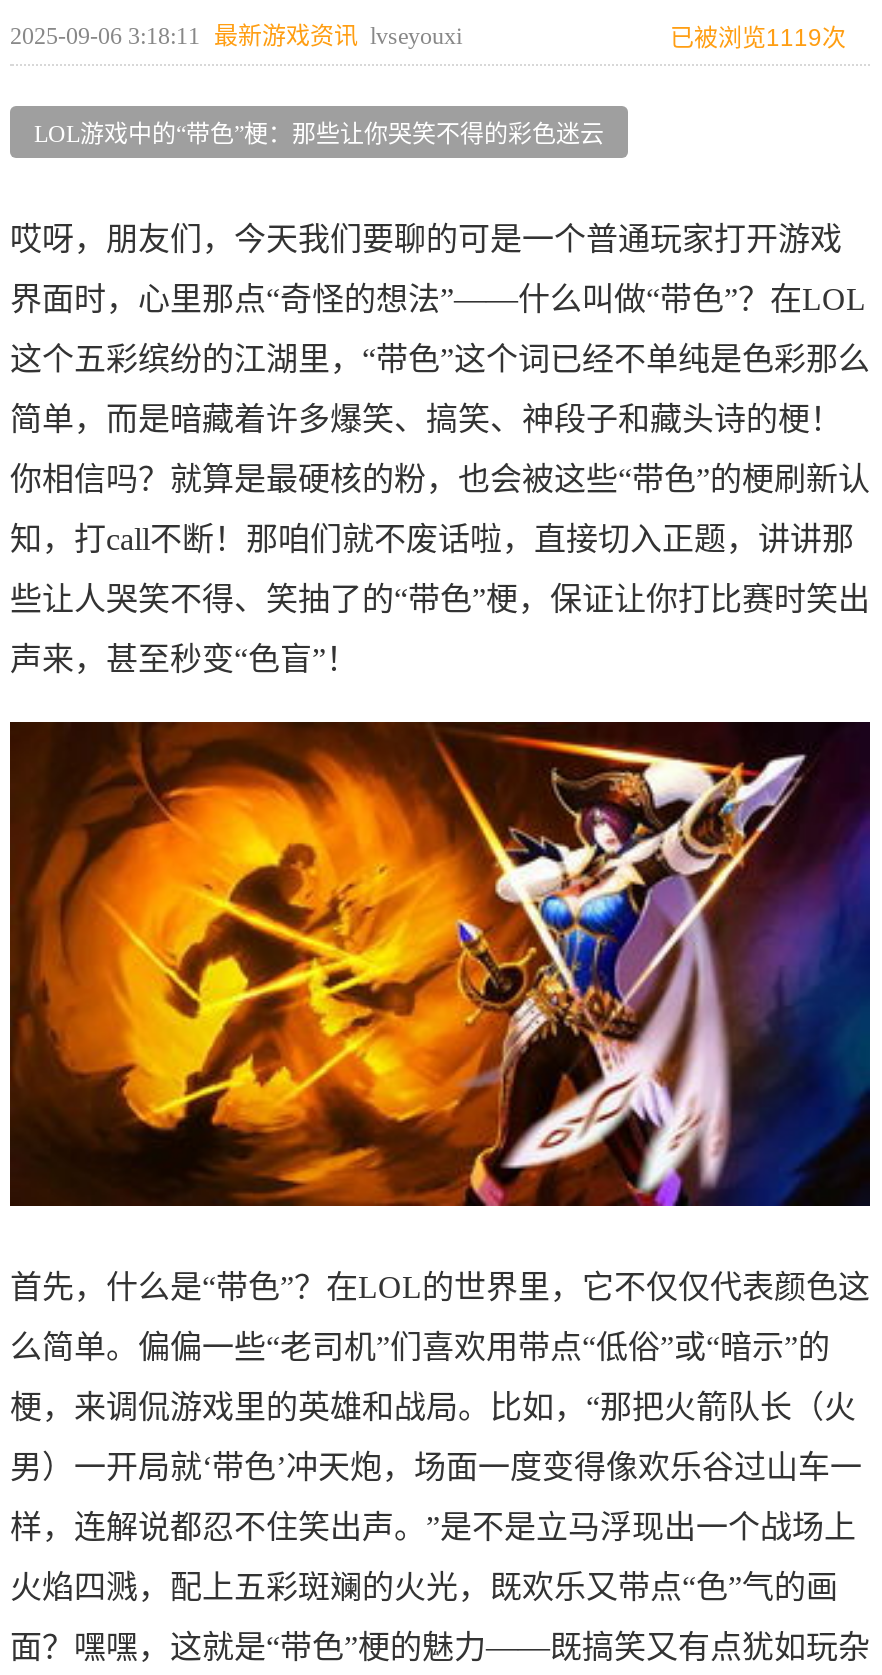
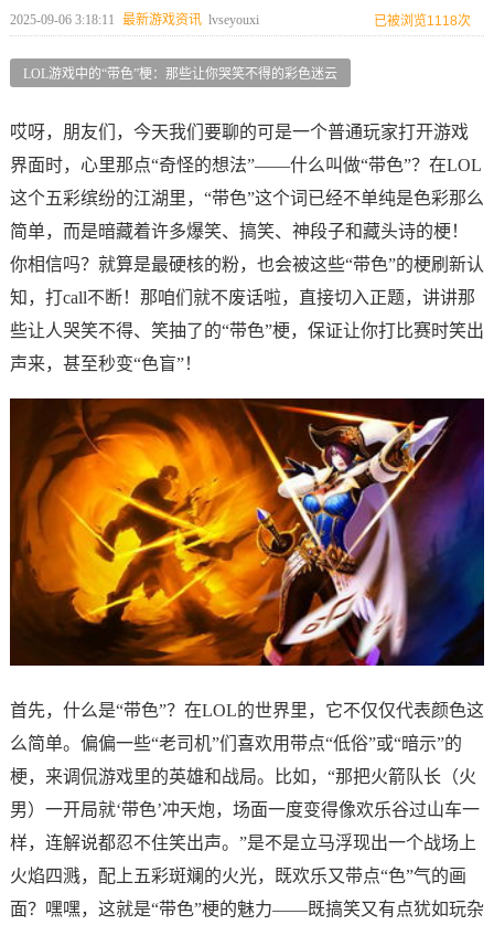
- 已被浏览1119次
+ 已被浏览1118次
